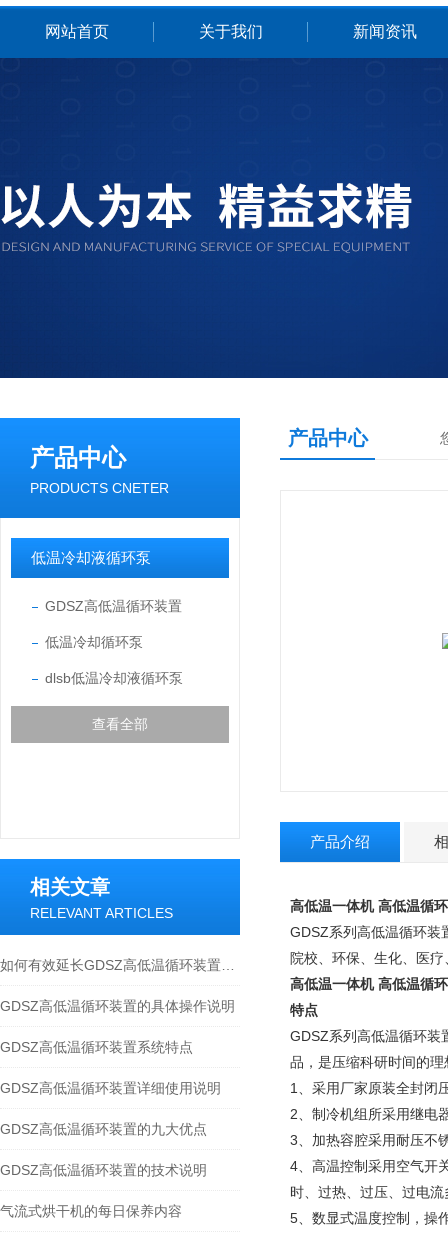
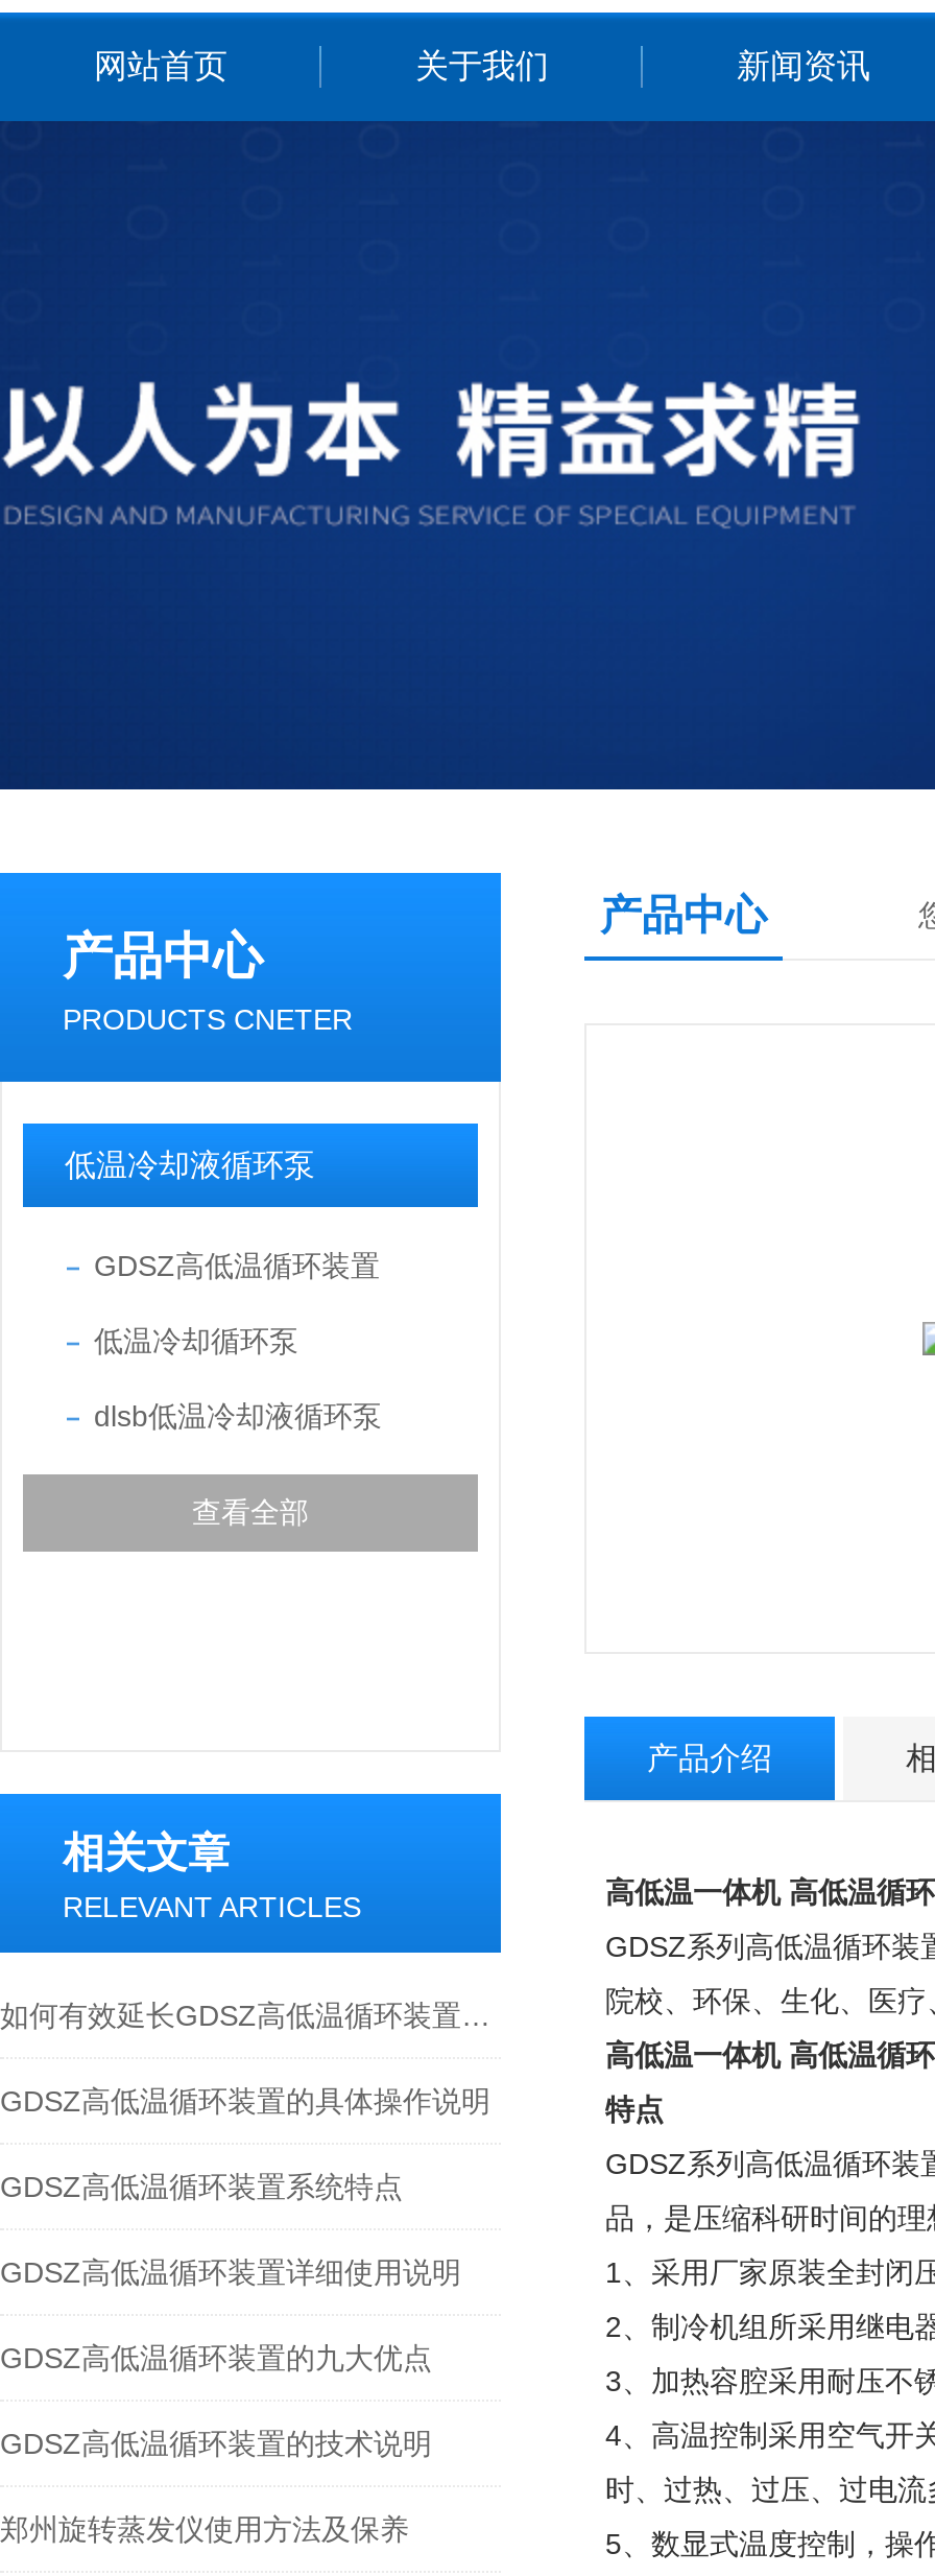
- 气流式烘干机的每日保养内容
+ 郑州旋转蒸发仪使用方法及保养
